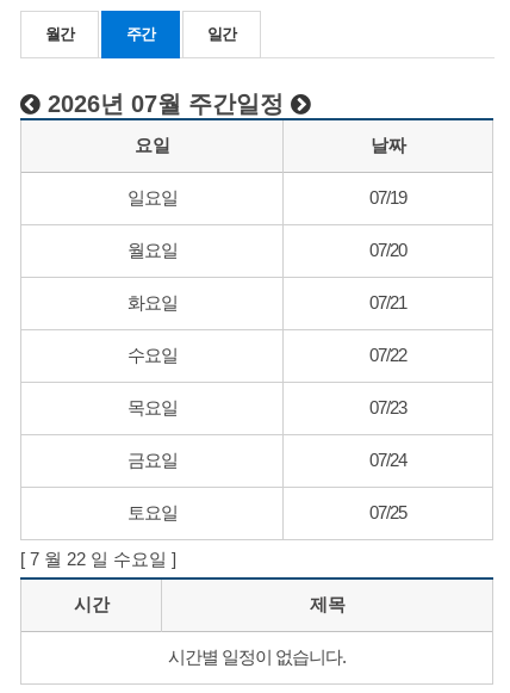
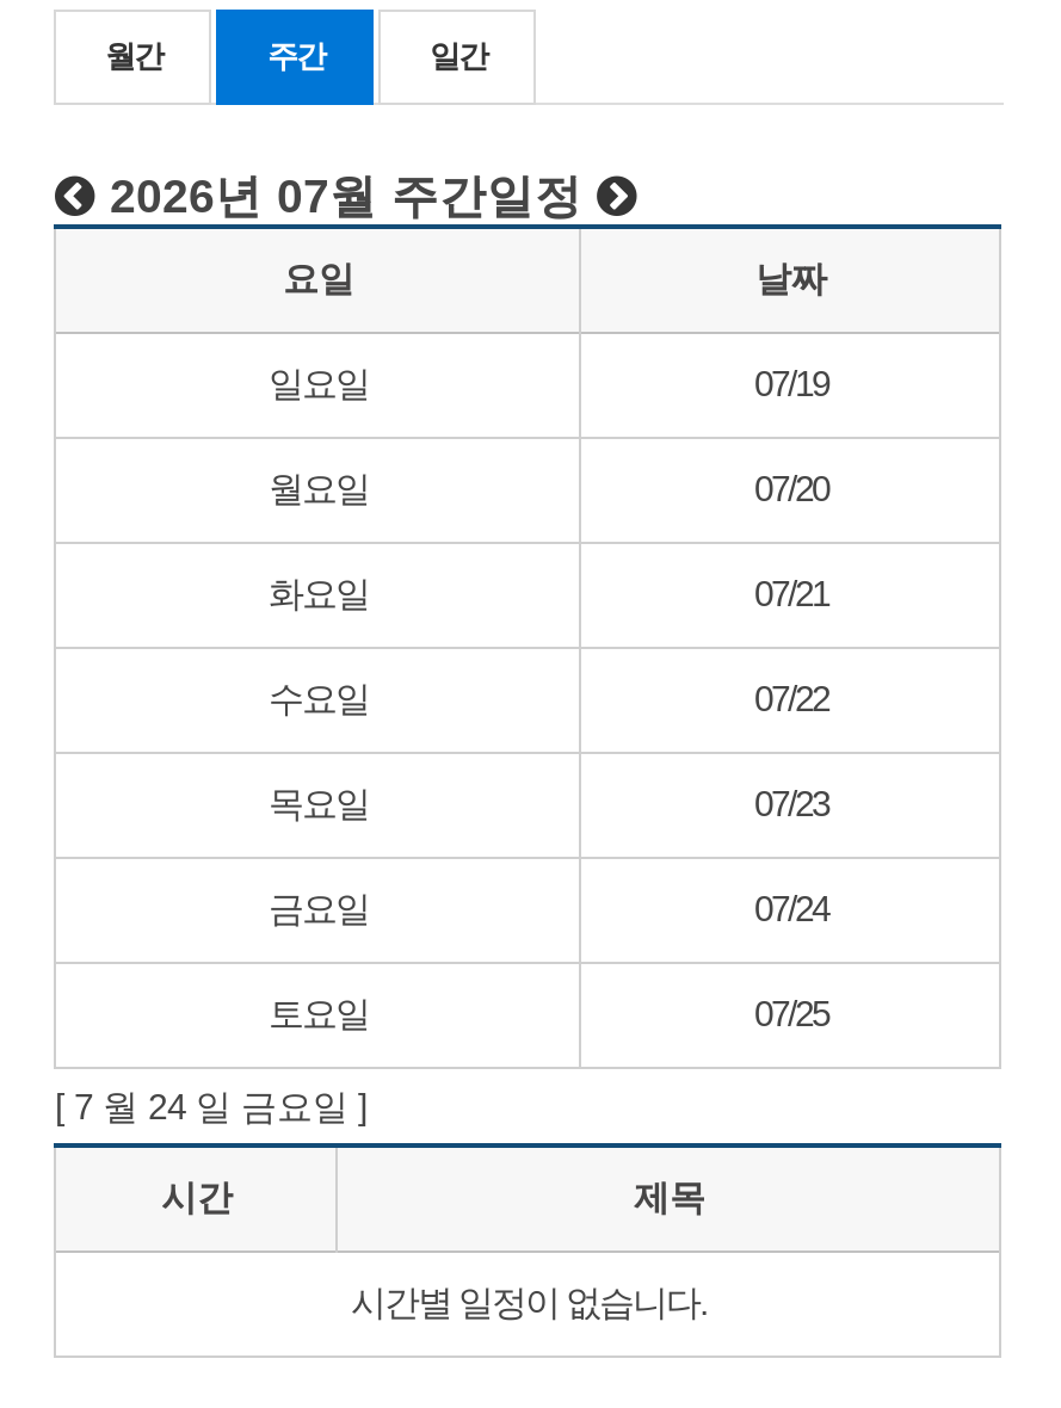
- [ 7 월 22 일 수요일 ]
+ [ 7 월 24 일 금요일 ]
